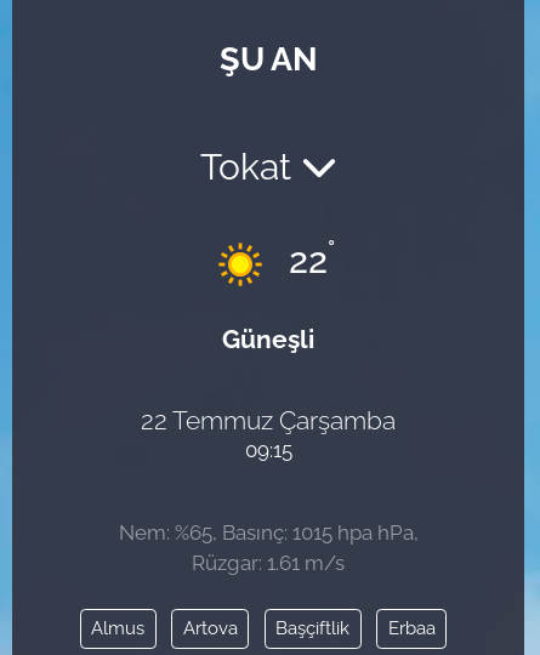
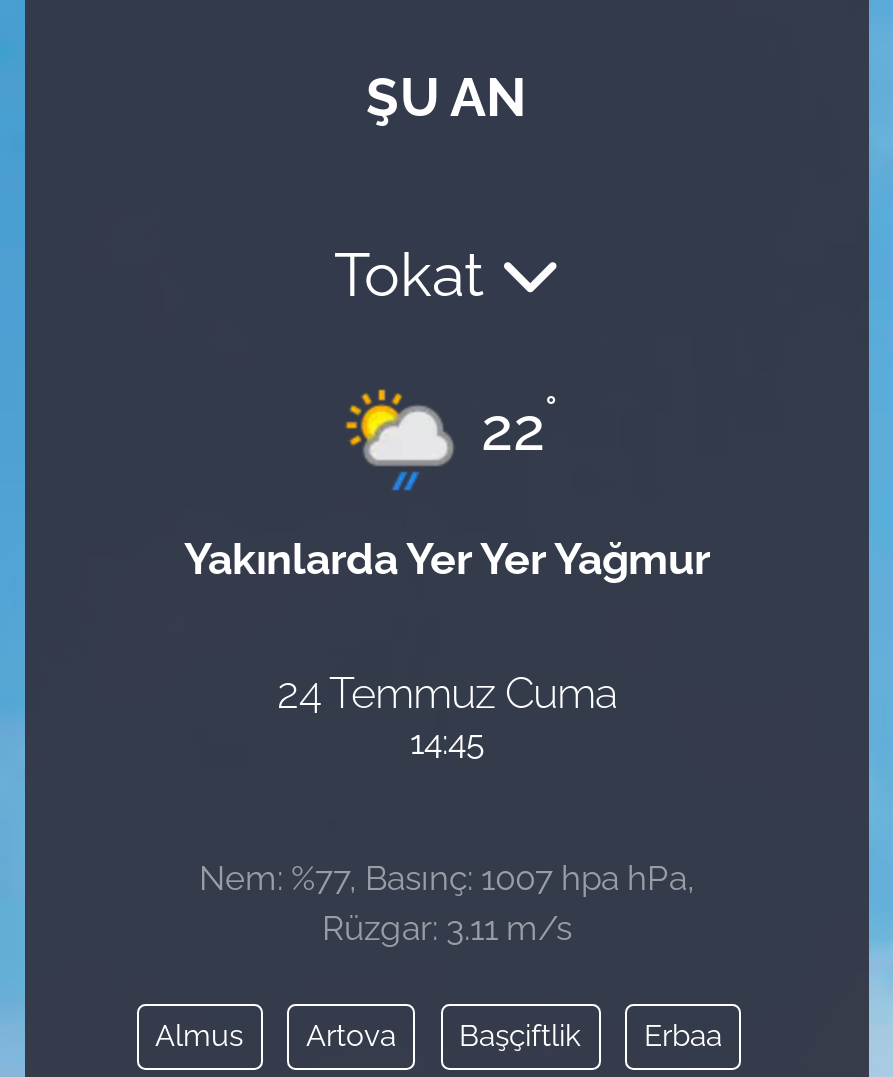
- [image]
- Güneşli
+ [image]
+ Yakınlarda Yer Yer Yağmur

- 22 Temmuz Çarşamba
- 09:15
+ 24 Temmuz Cuma
+ 14:45

- Nem: %65, Basınç: 1015 hpa hPa,
- Rüzgar: 1.61 m/s
+ Nem: %77, Basınç: 1007 hpa hPa,
+ Rüzgar: 3.11 m/s
